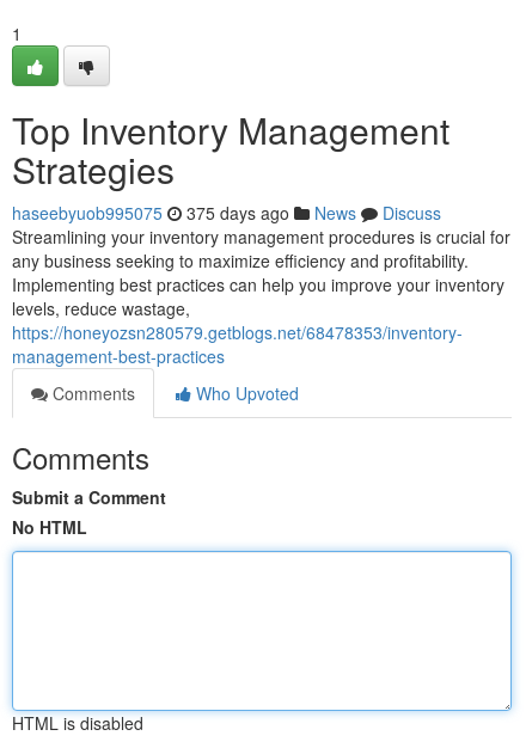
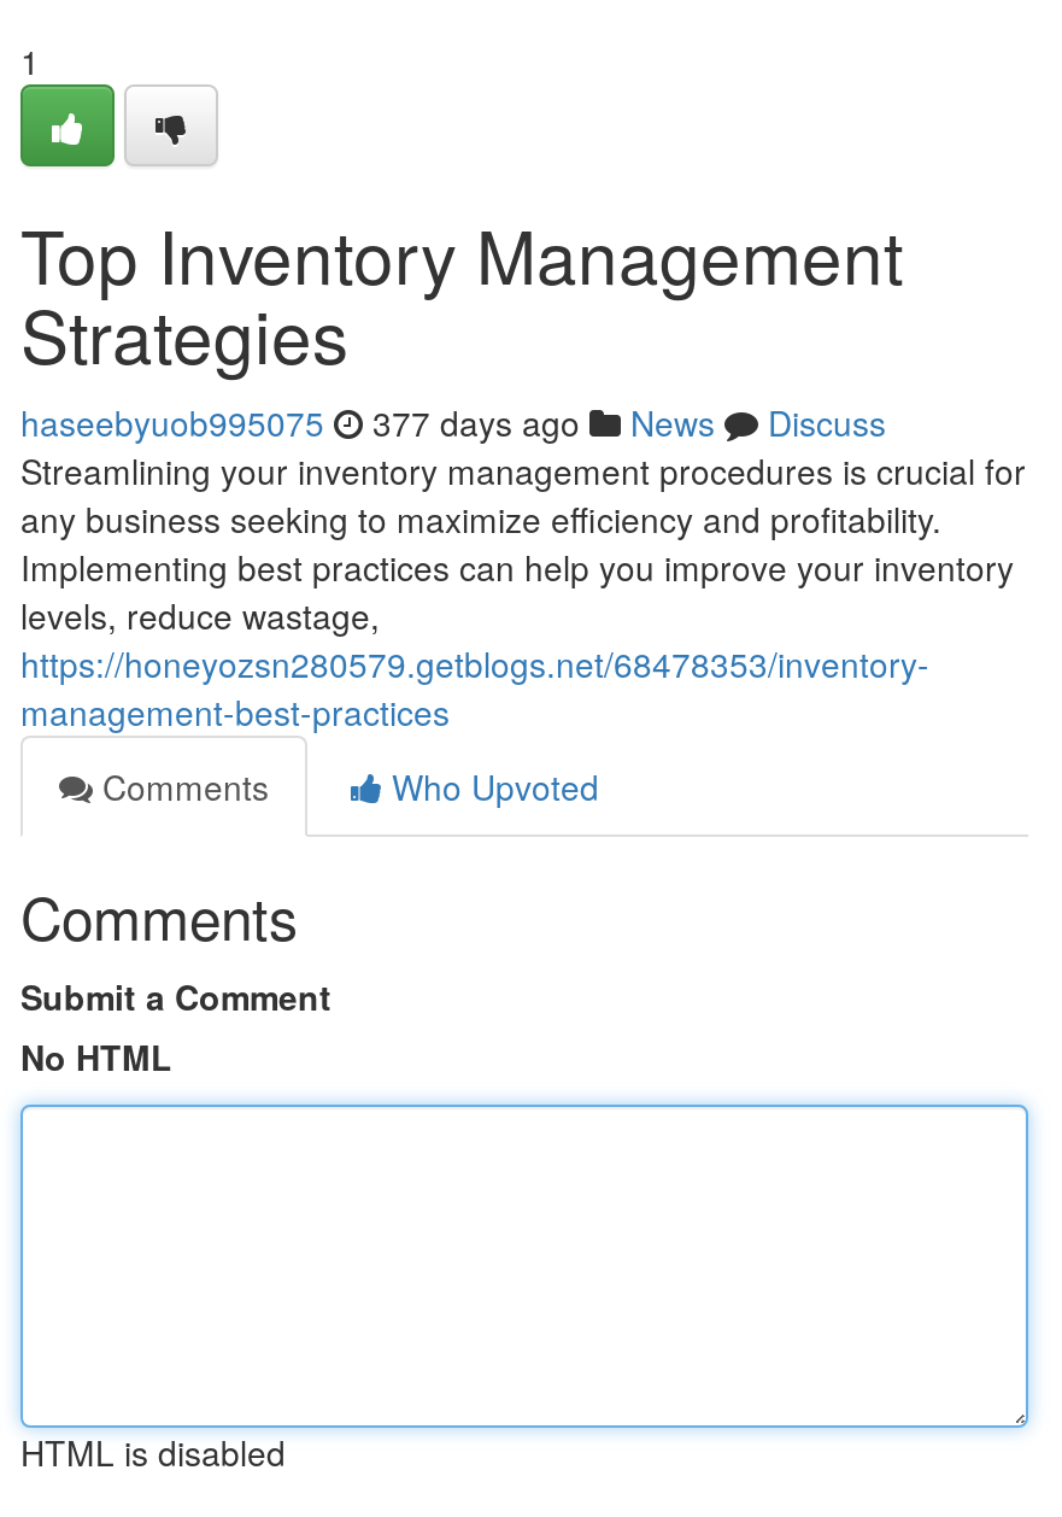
- haseebyuob995075 375 days ago News Discuss
+ haseebyuob995075 377 days ago News Discuss
